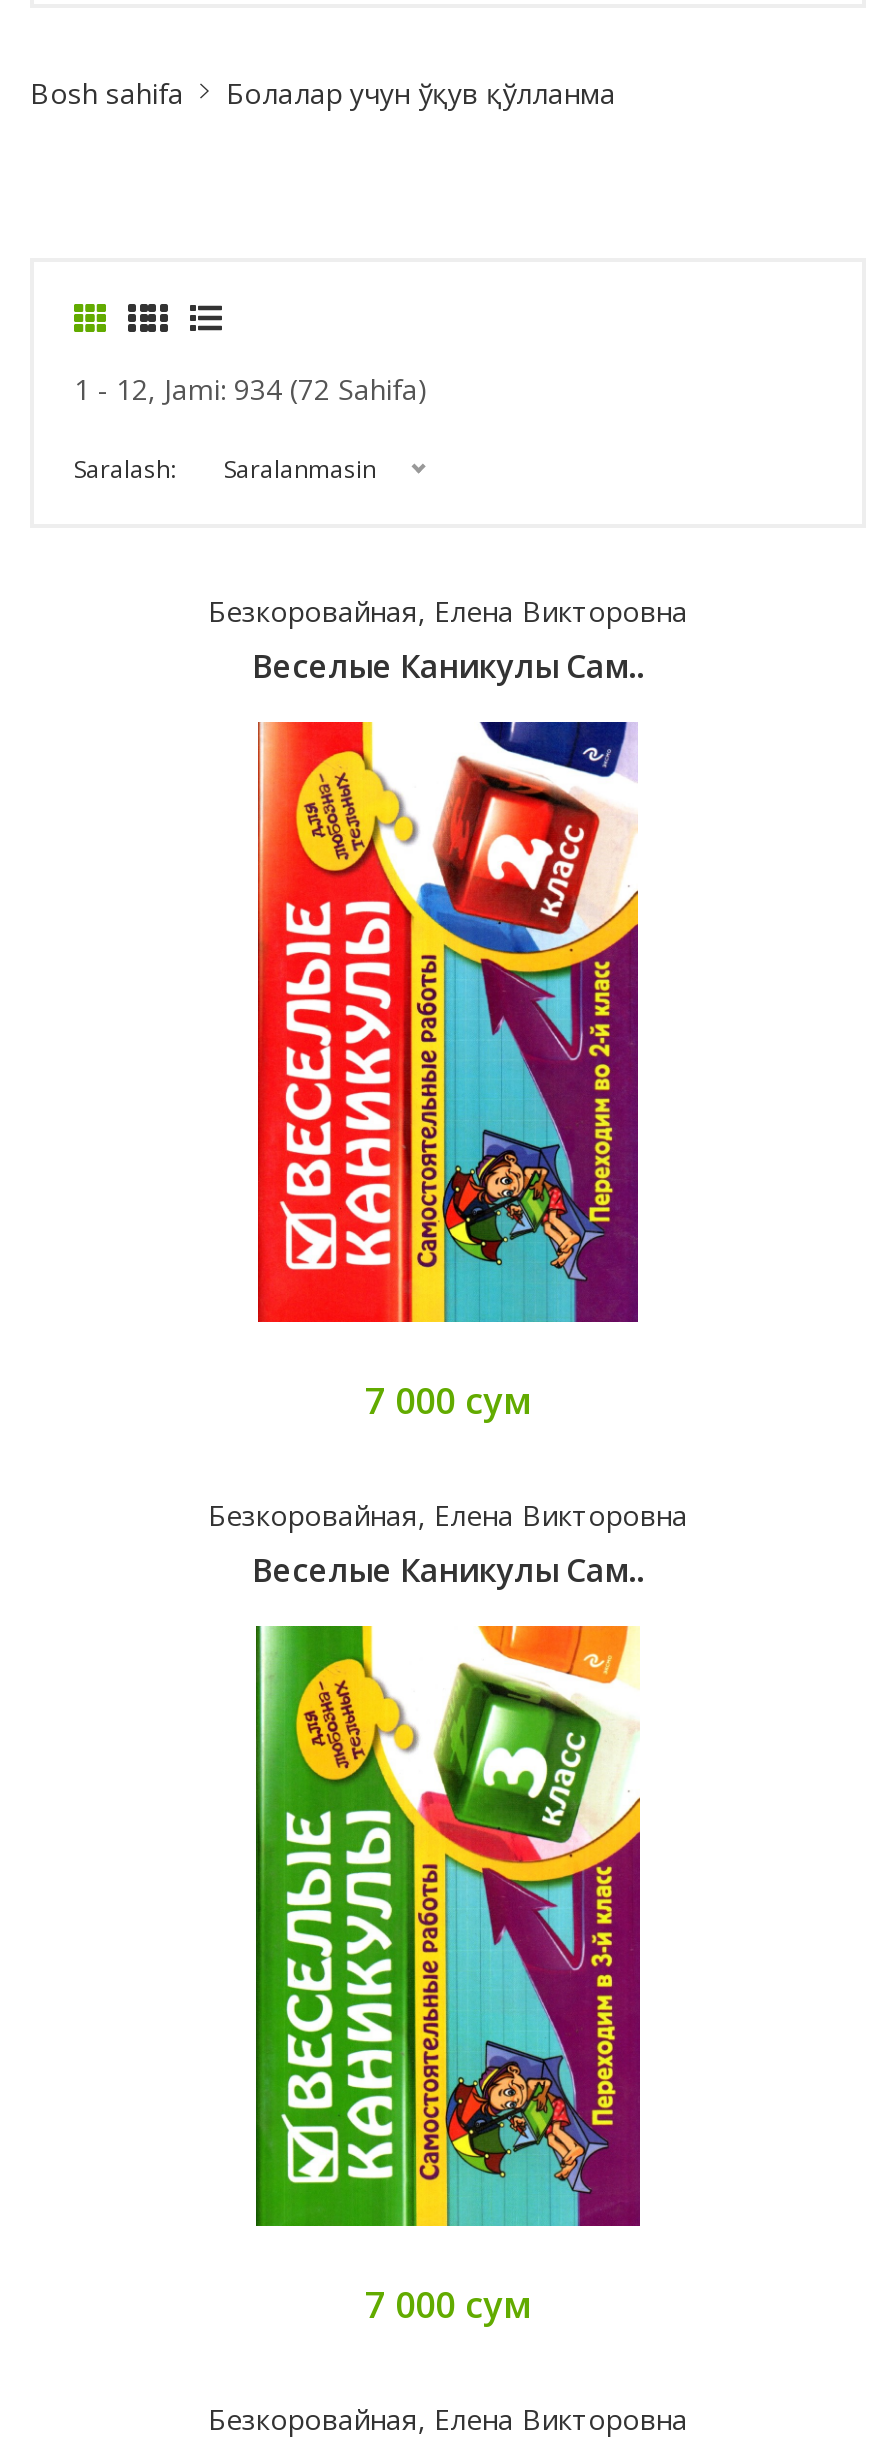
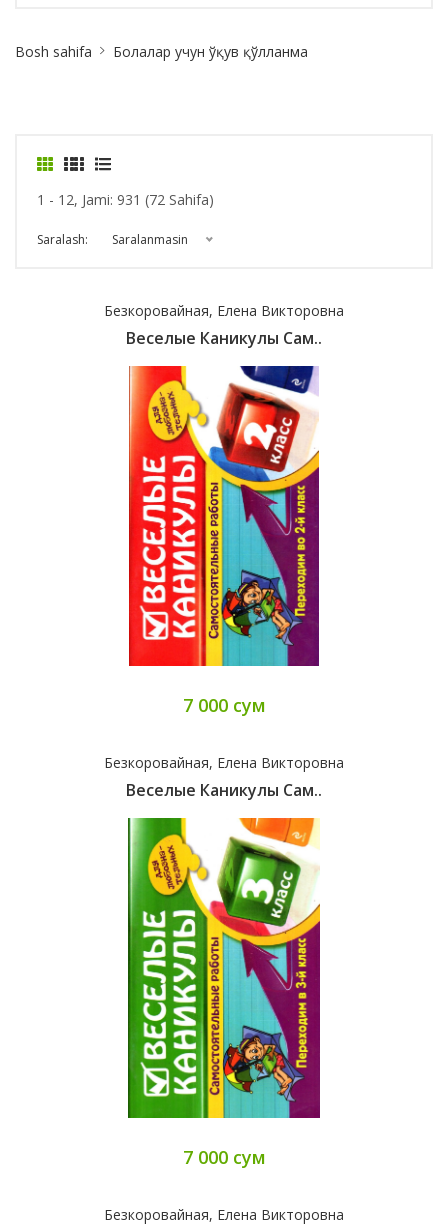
- 1 - 12, Jami: 934 (72 Sahifa)
+ 1 - 12, Jami: 931 (72 Sahifa)
